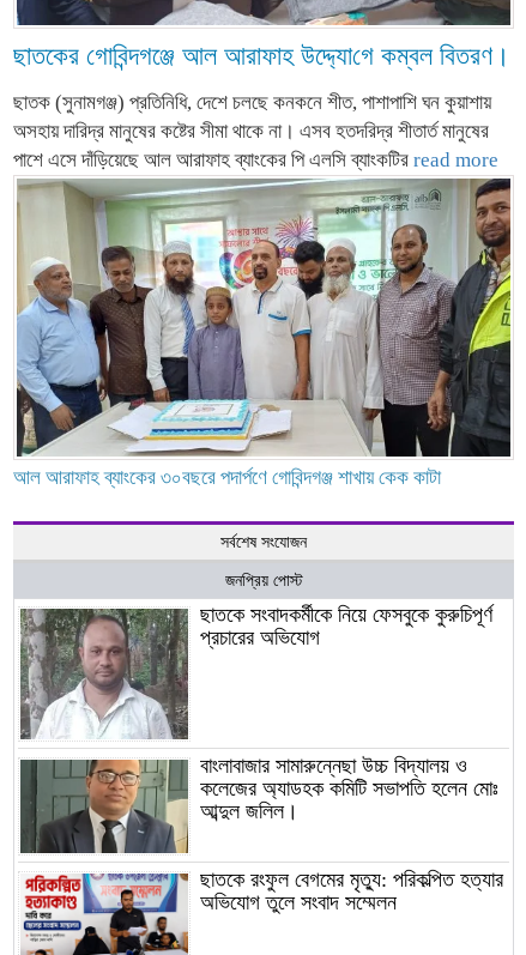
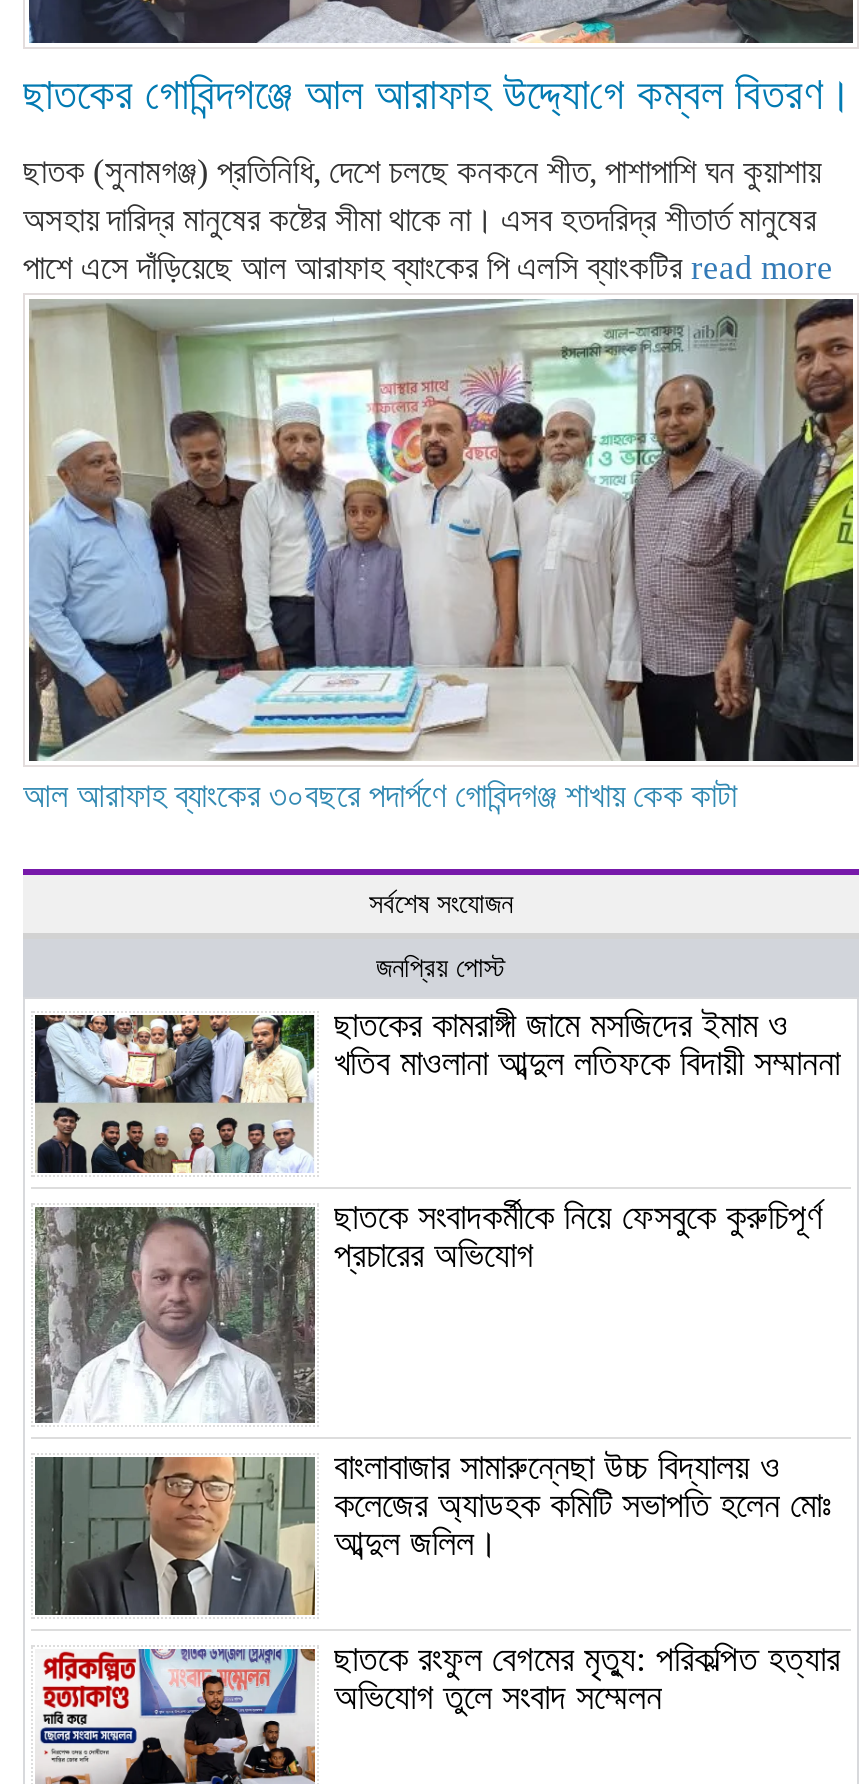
+ [image]
+ ছাতকের কামরাঙ্গী জামে মসজিদের ইমাম ও
+ খতিব মাওলানা আব্দুল লতিফকে বিদায়ী সম্মাননা
